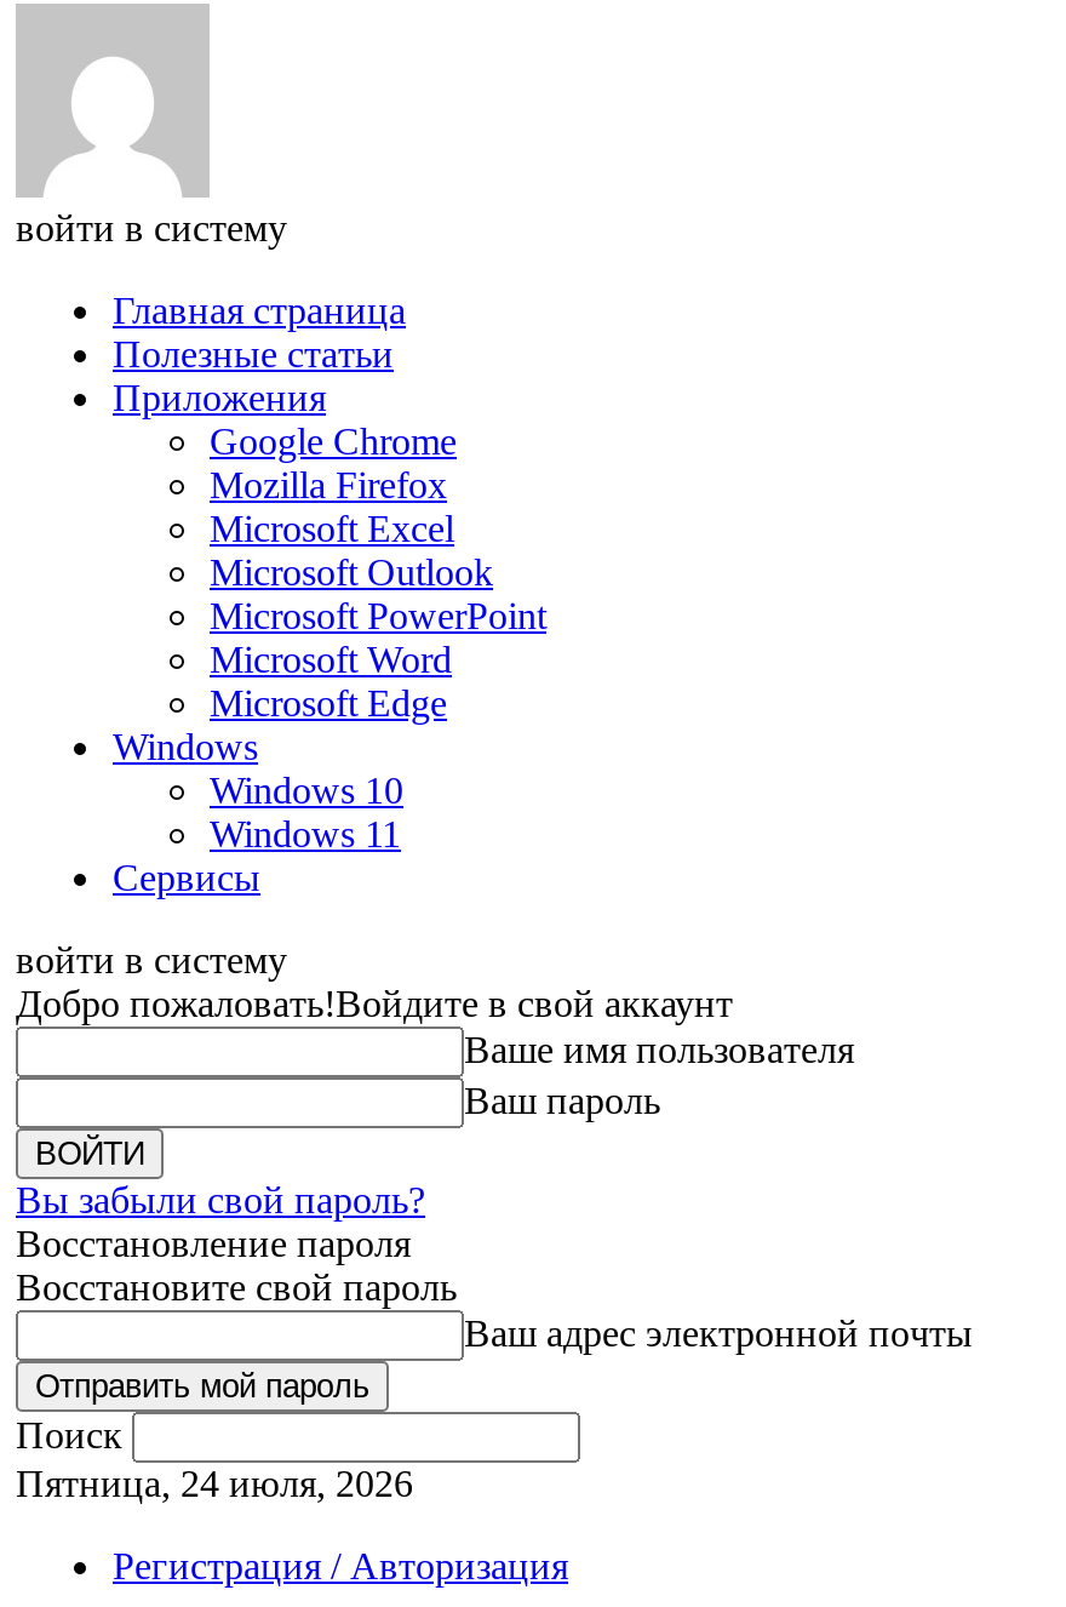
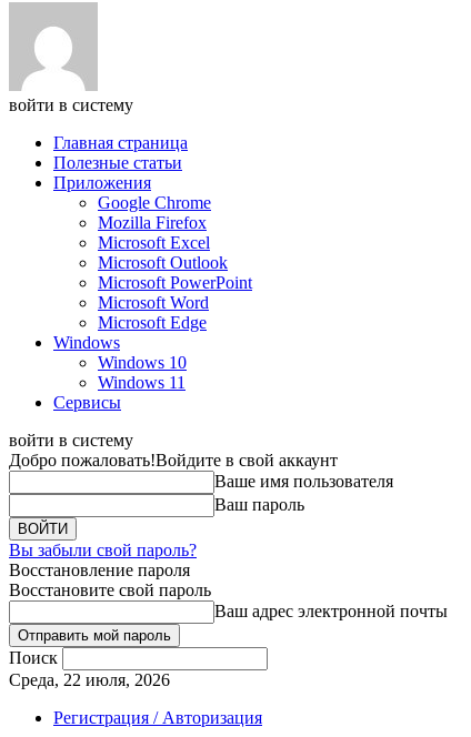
- Пятница, 24 июля, 2026
+ Среда, 22 июля, 2026
